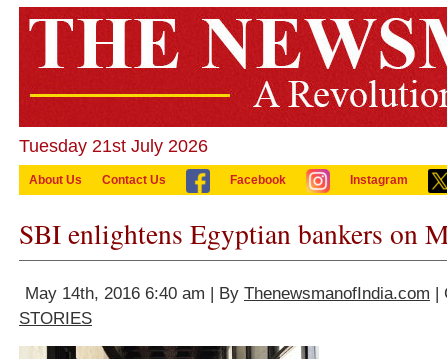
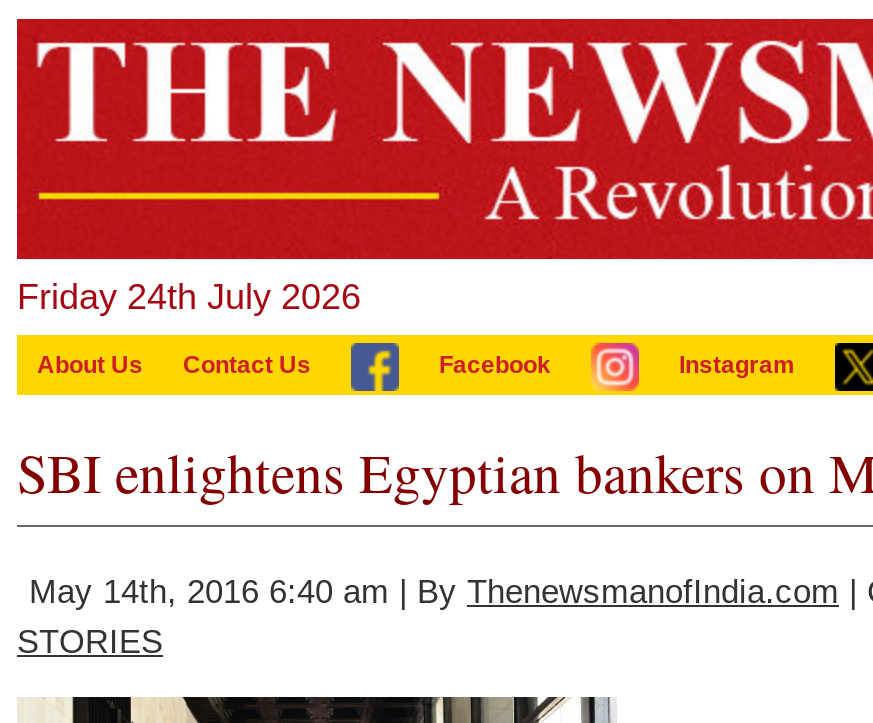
- Tuesday 21st July 2026
+ Friday 24th July 2026
